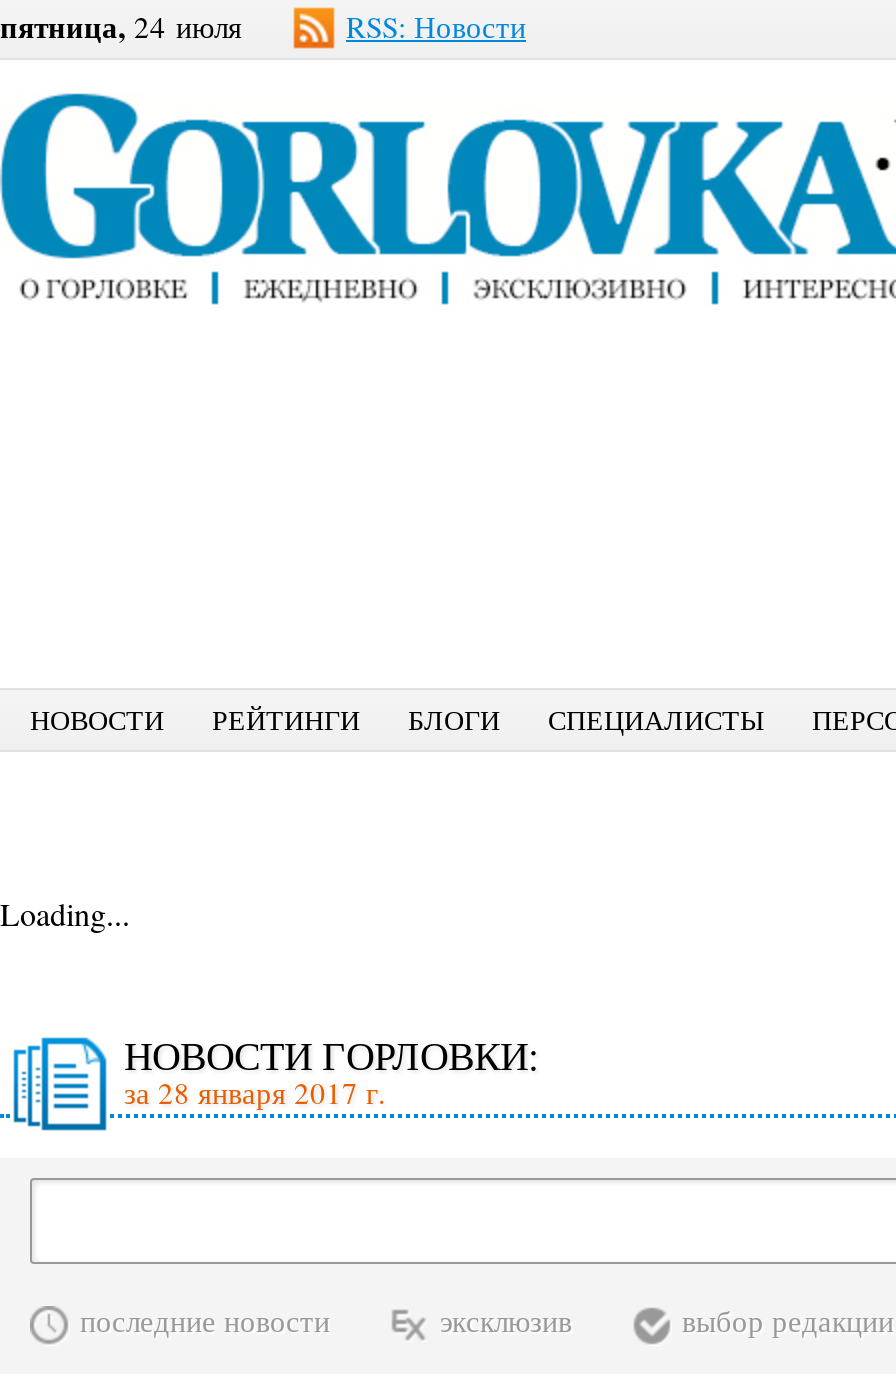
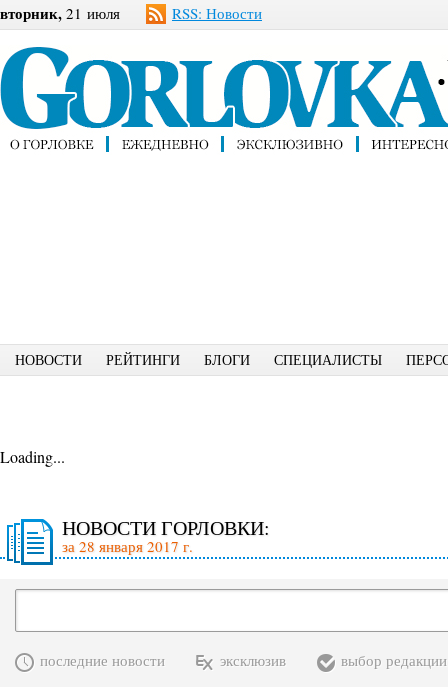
- пятница, 24 июля
+ вторник, 21 июля
